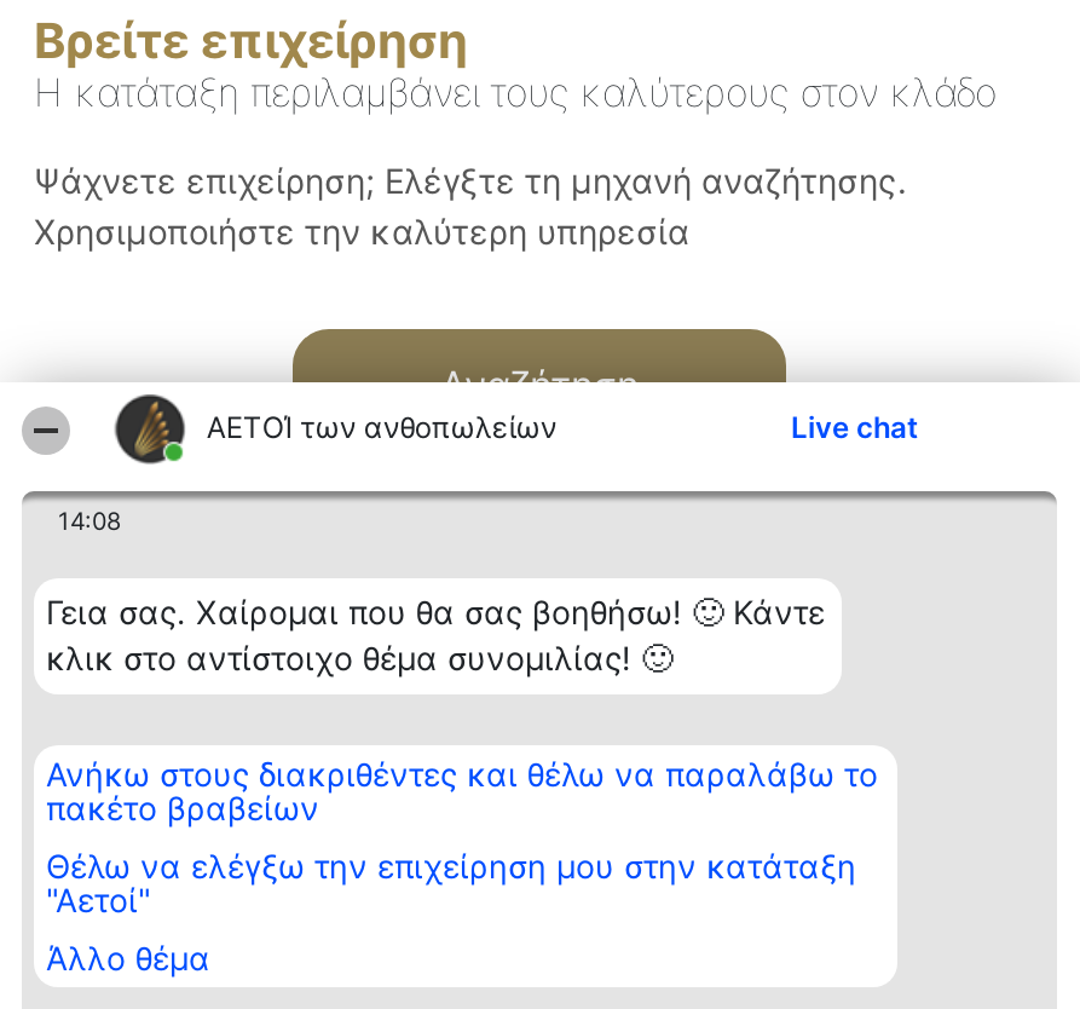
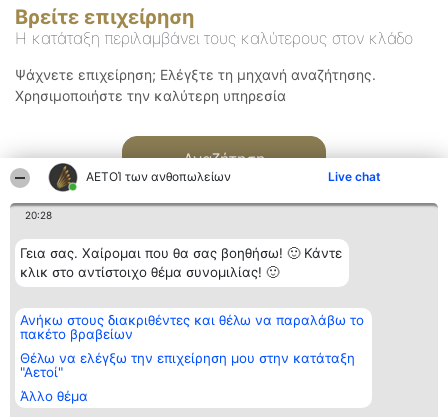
- 14:08
+ 20:28
